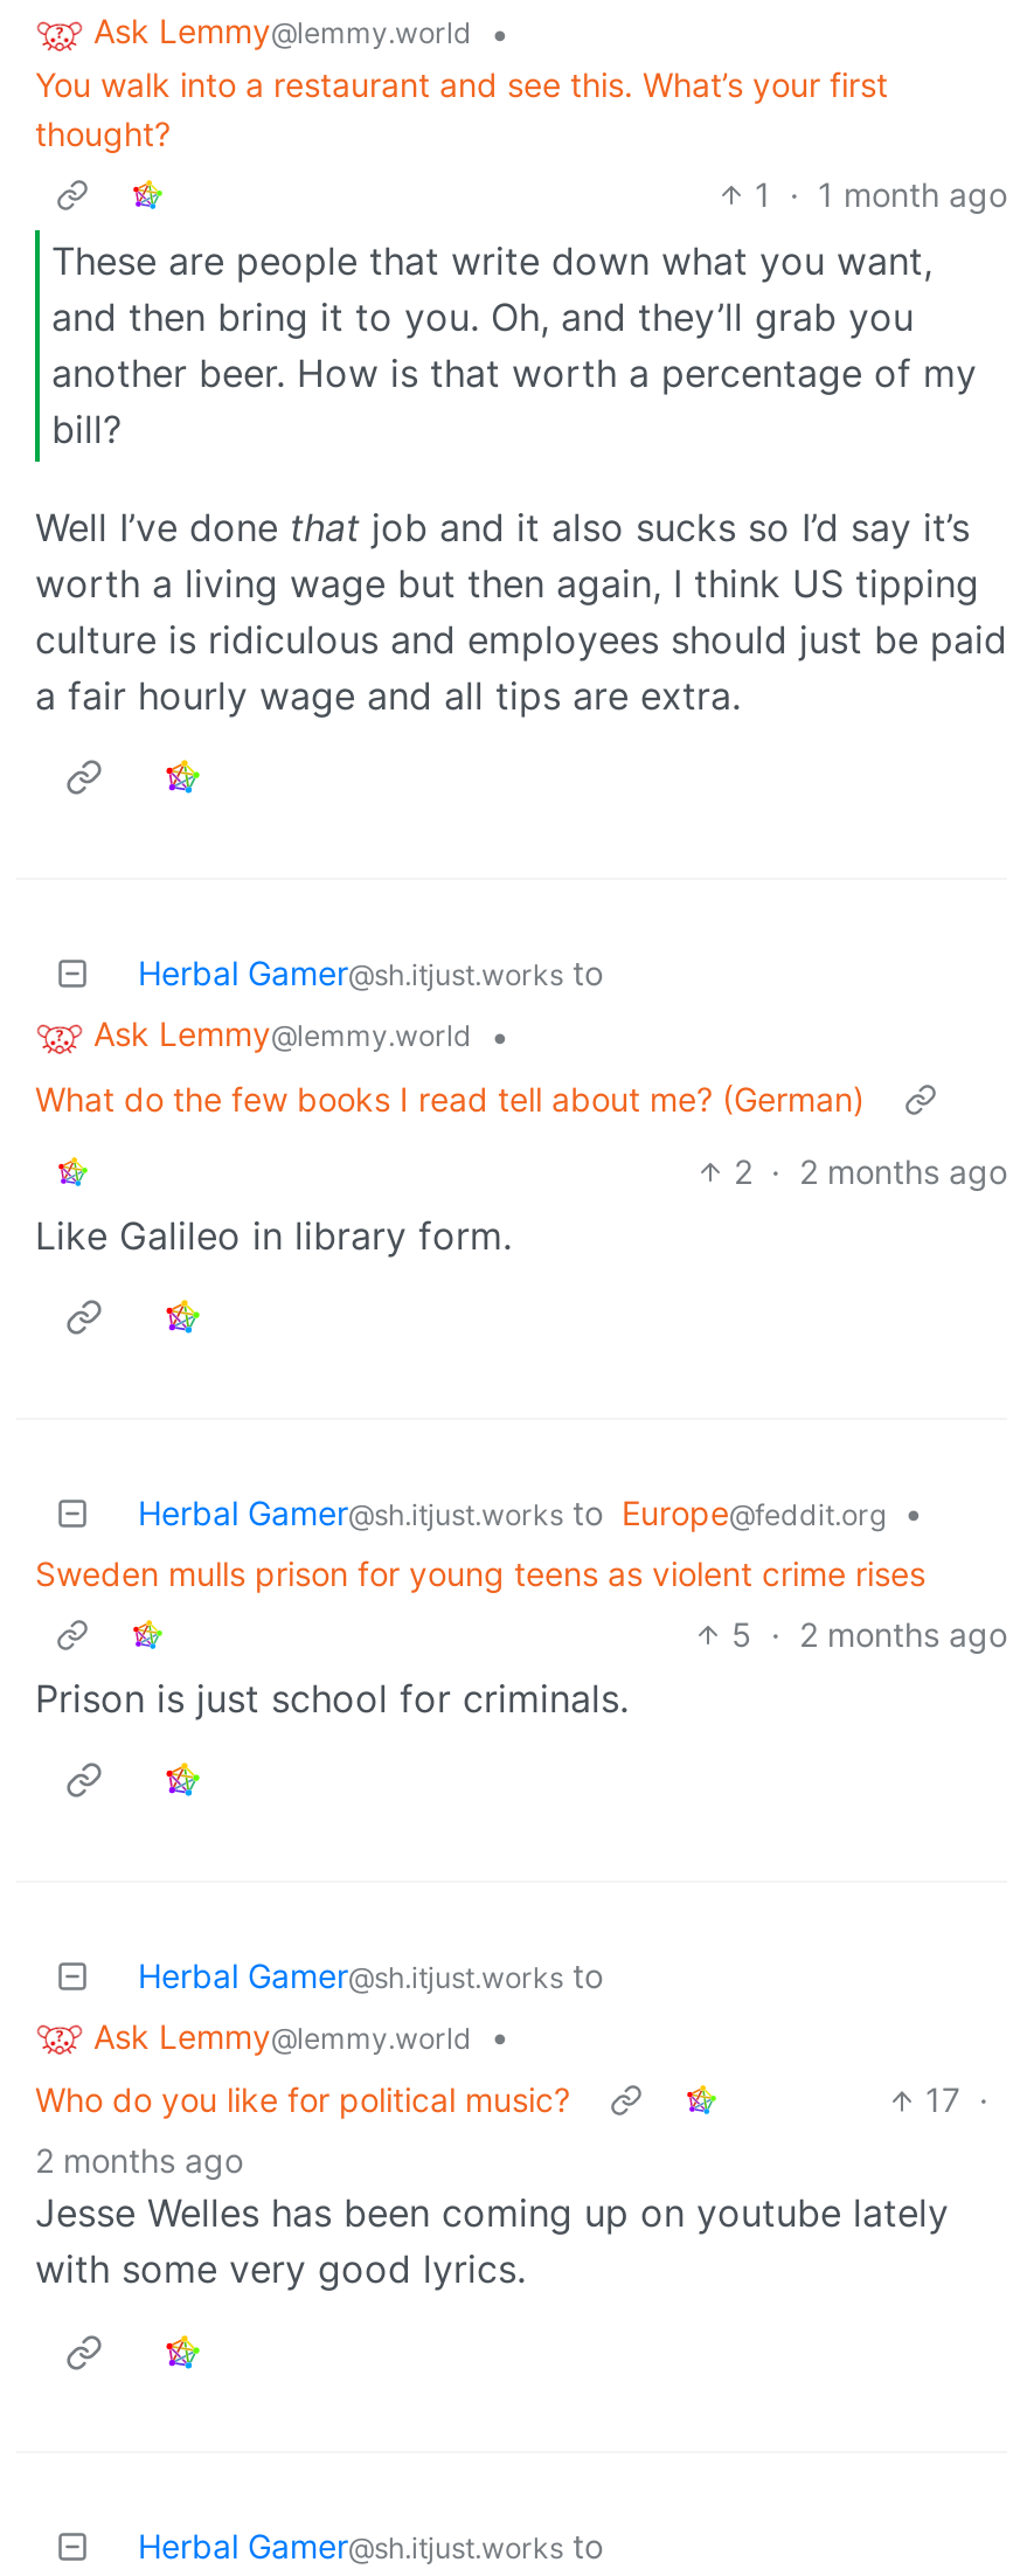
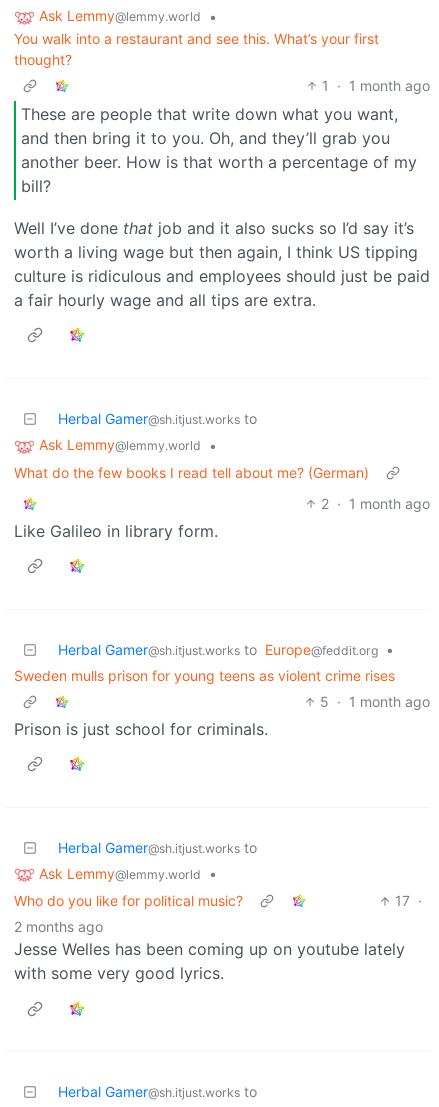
- 2 · 2 months ago
+ 2 · 1 month ago

- 5 · 2 months ago
+ 5 · 1 month ago
